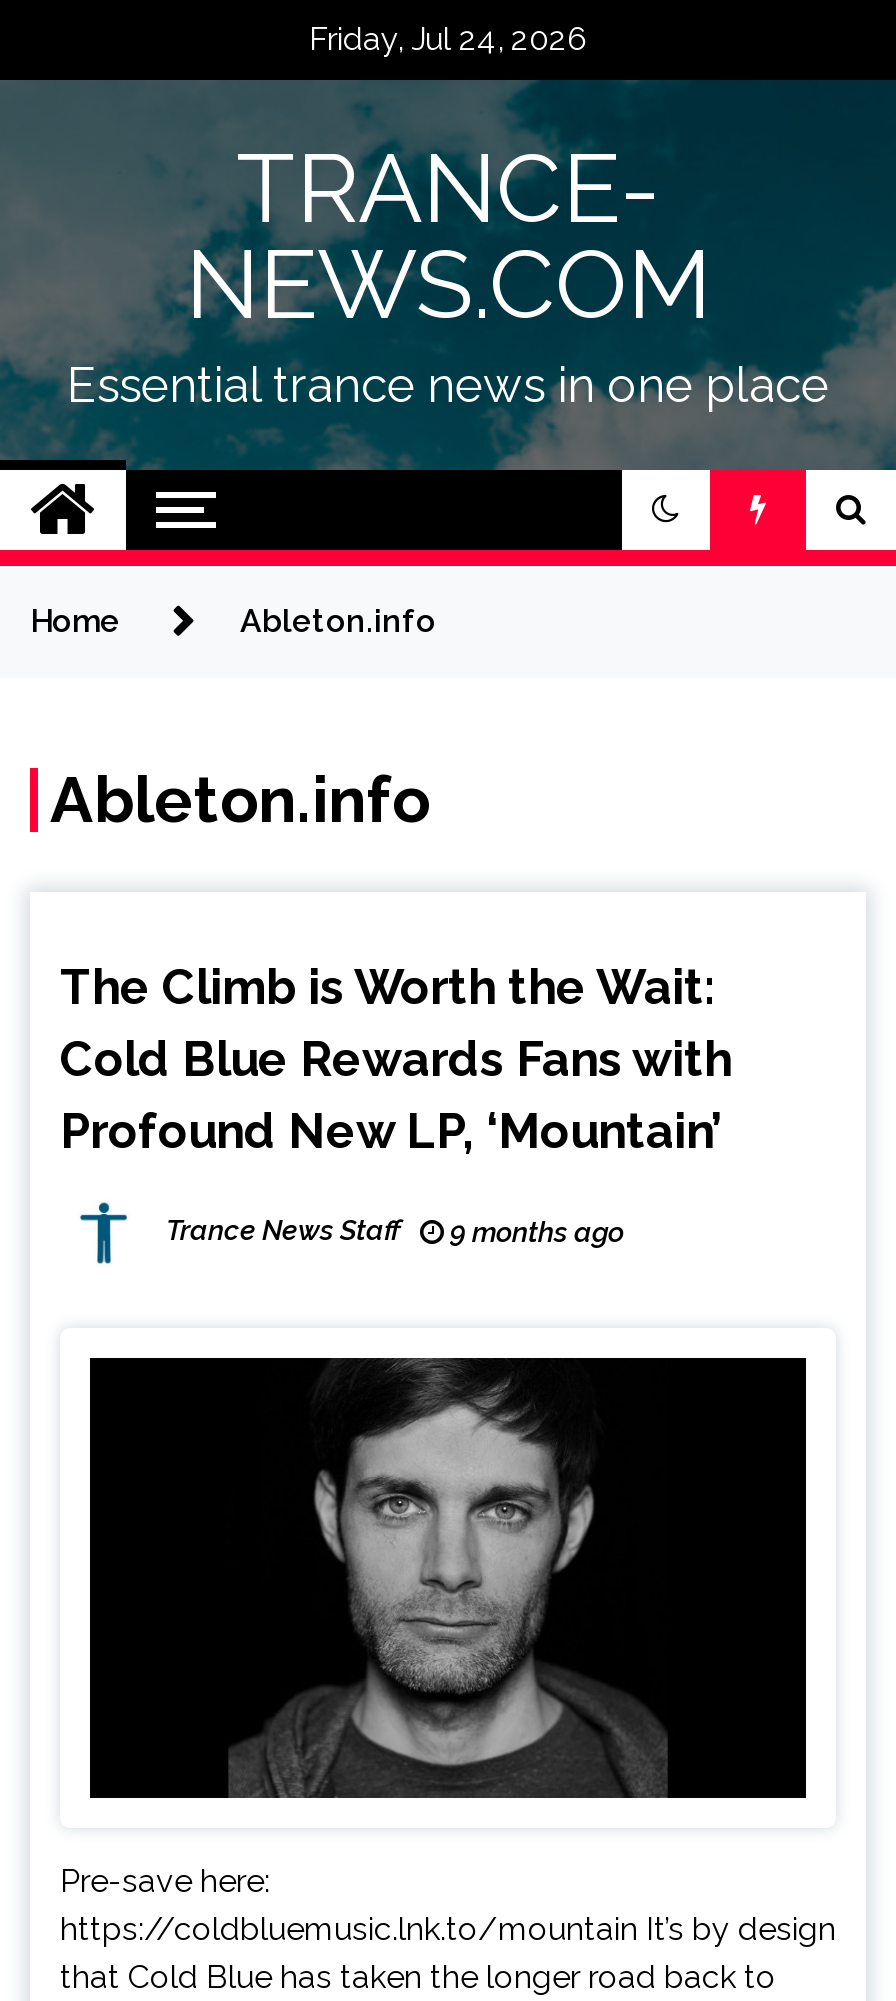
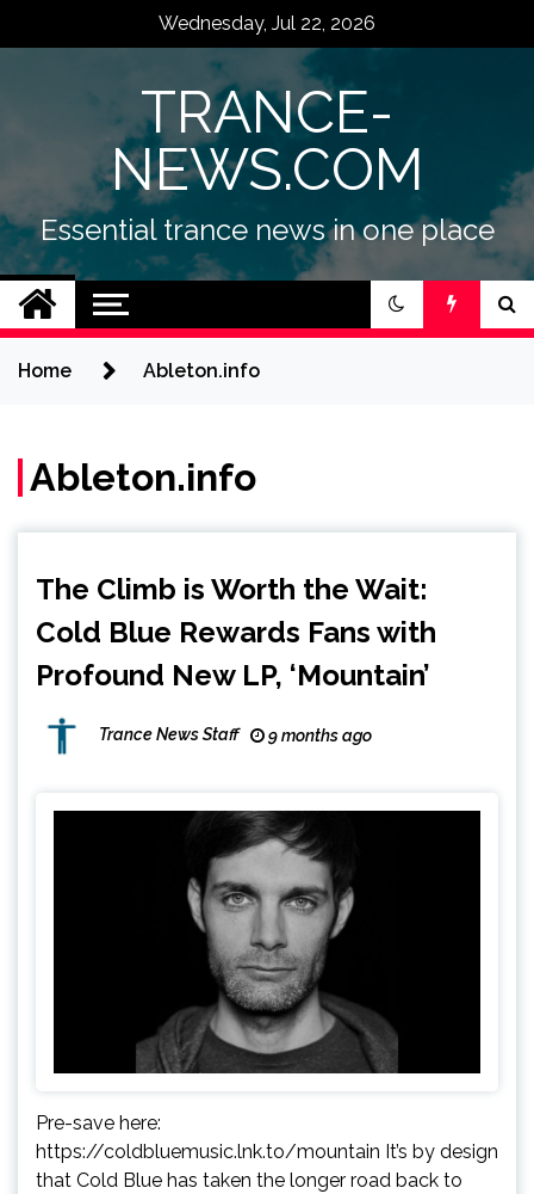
- Friday, Jul 24, 2026
+ Wednesday, Jul 22, 2026
